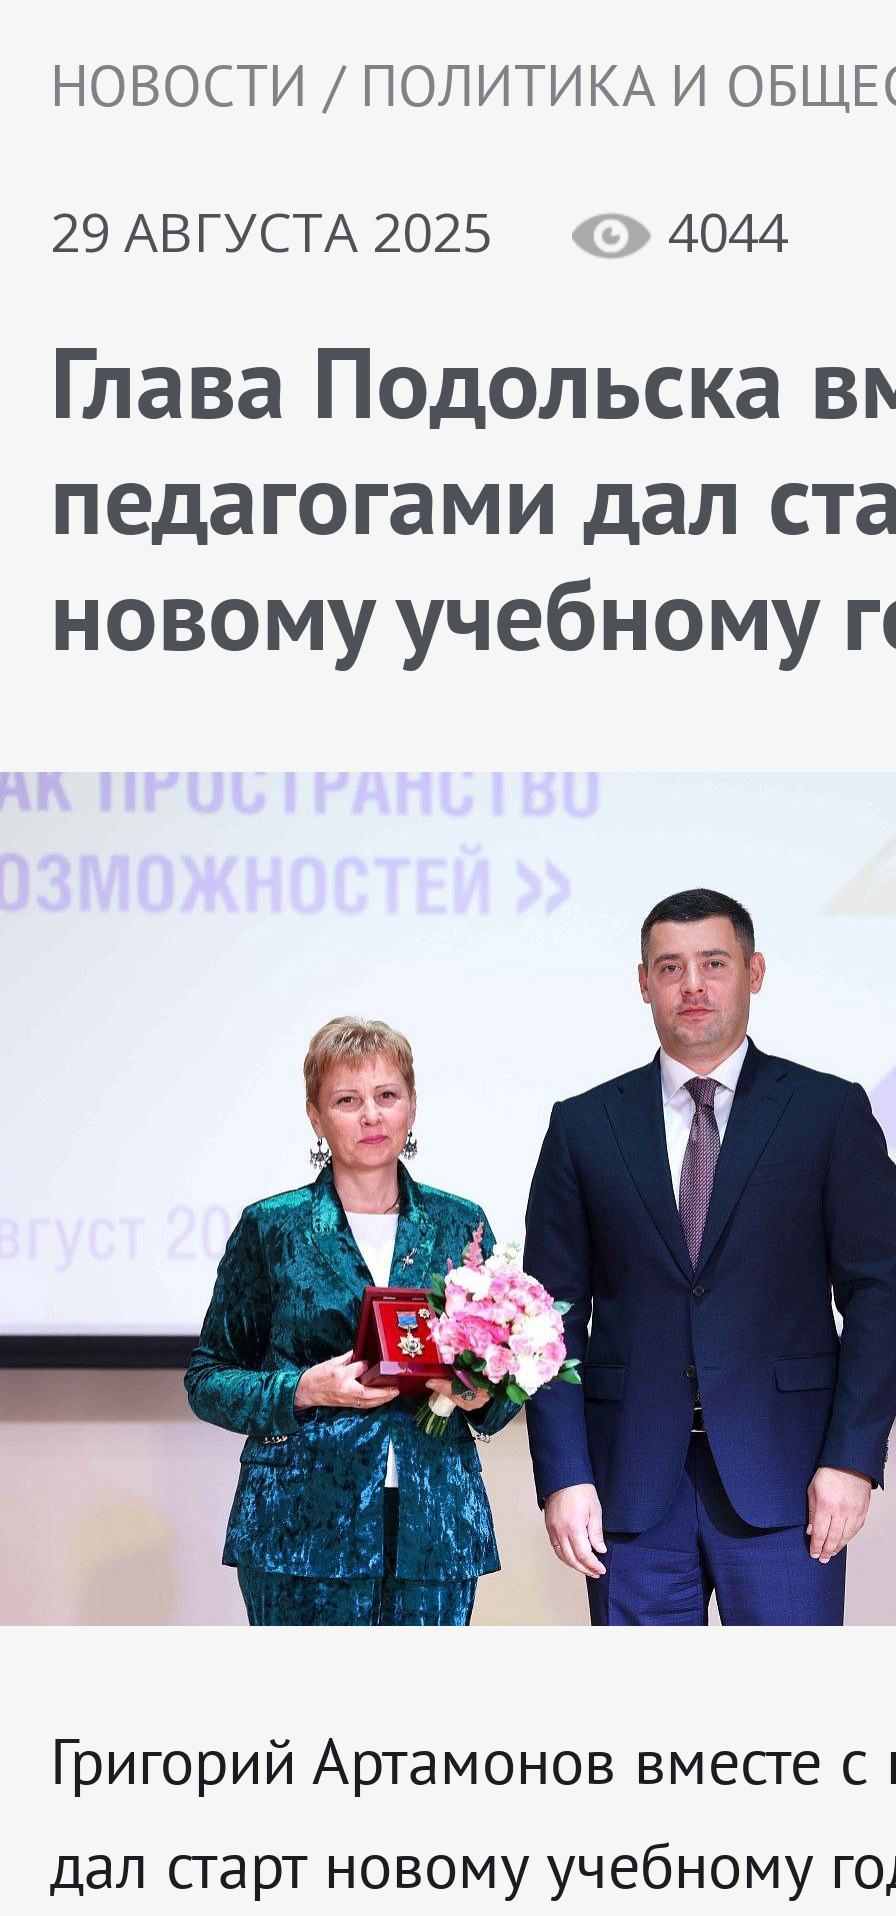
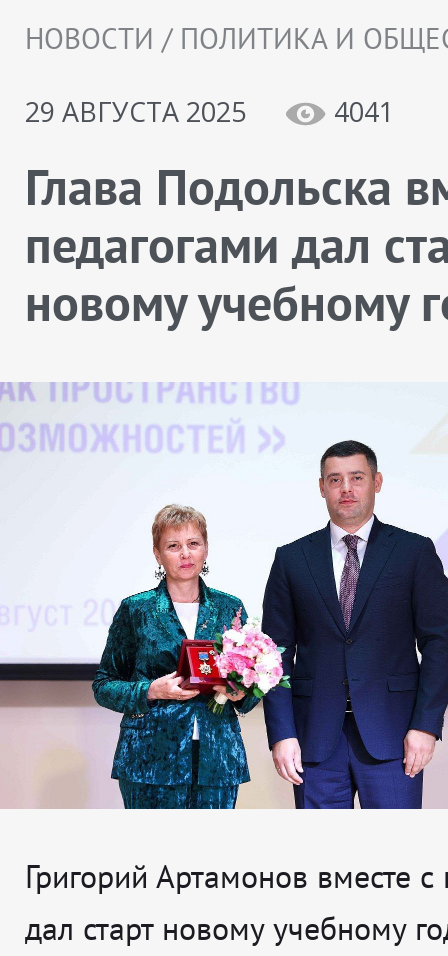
- 29 АВГУСТА 2025 4044
+ 29 АВГУСТА 2025 4041
